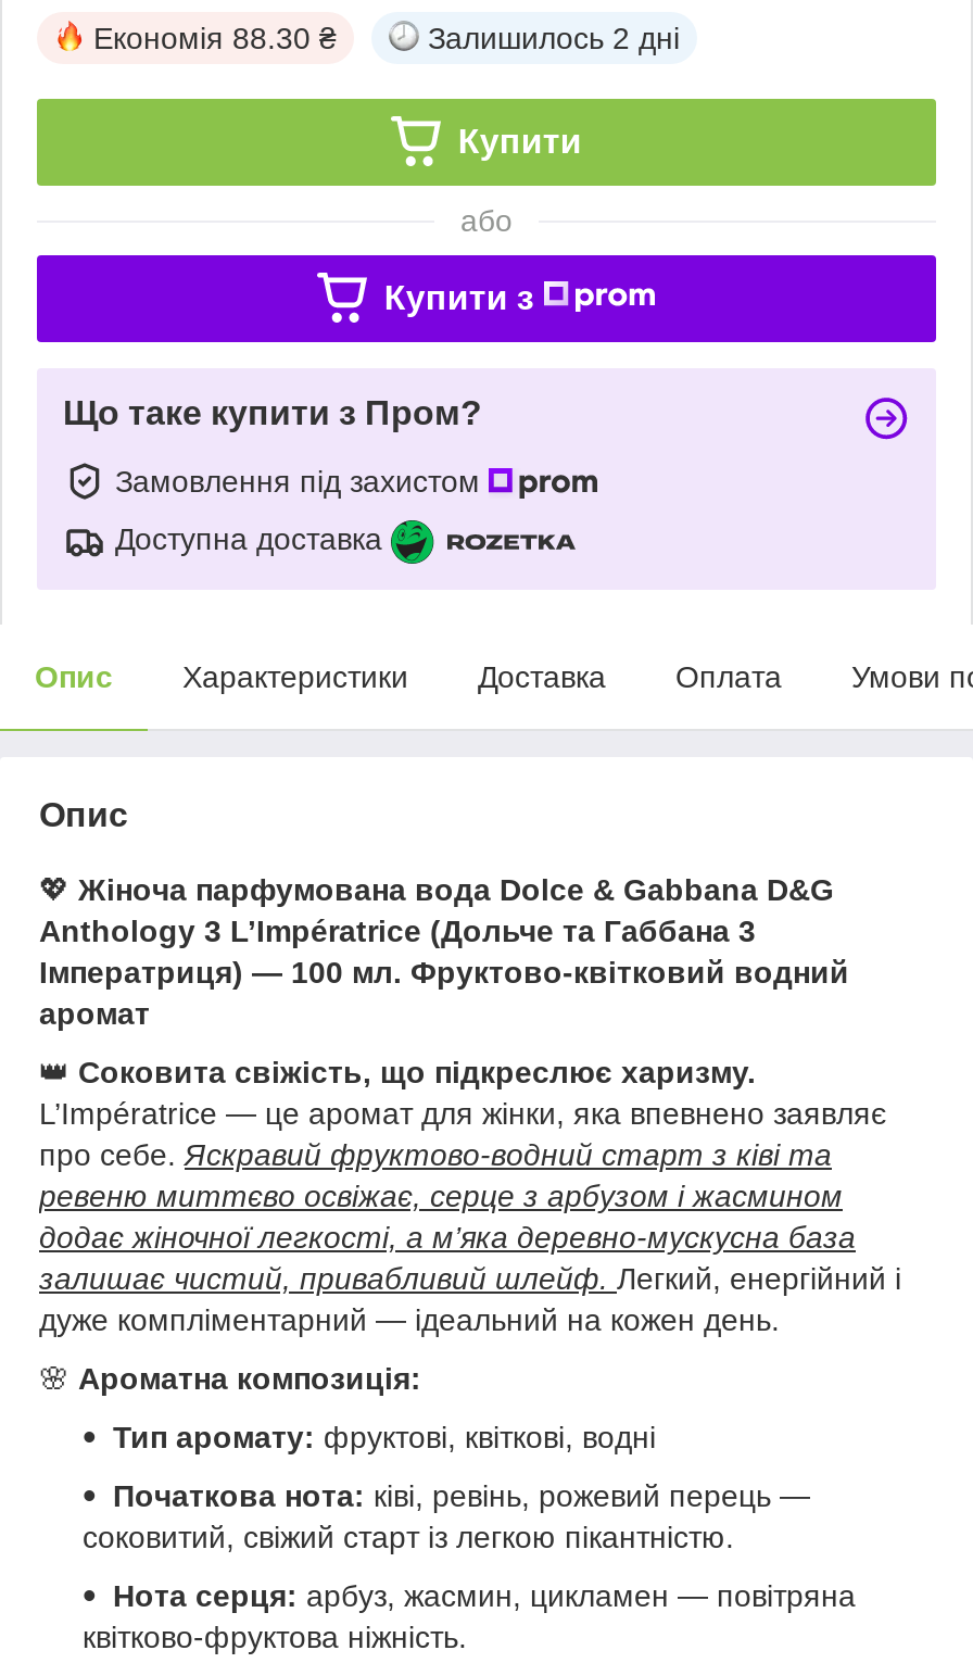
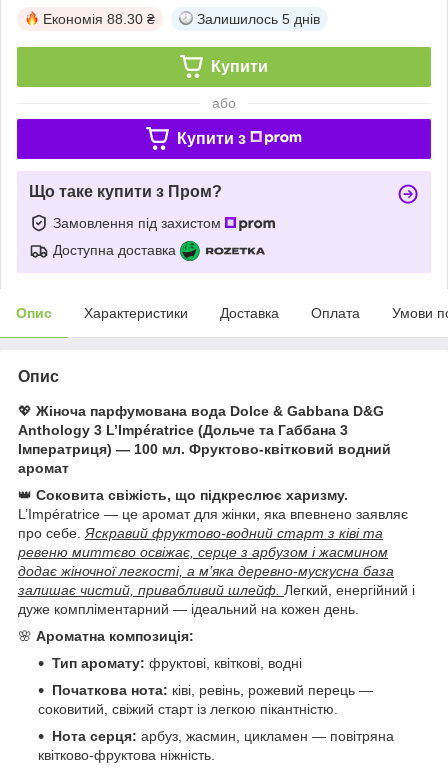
- Залишилось 2 дні
+ Залишилось 5 днів
